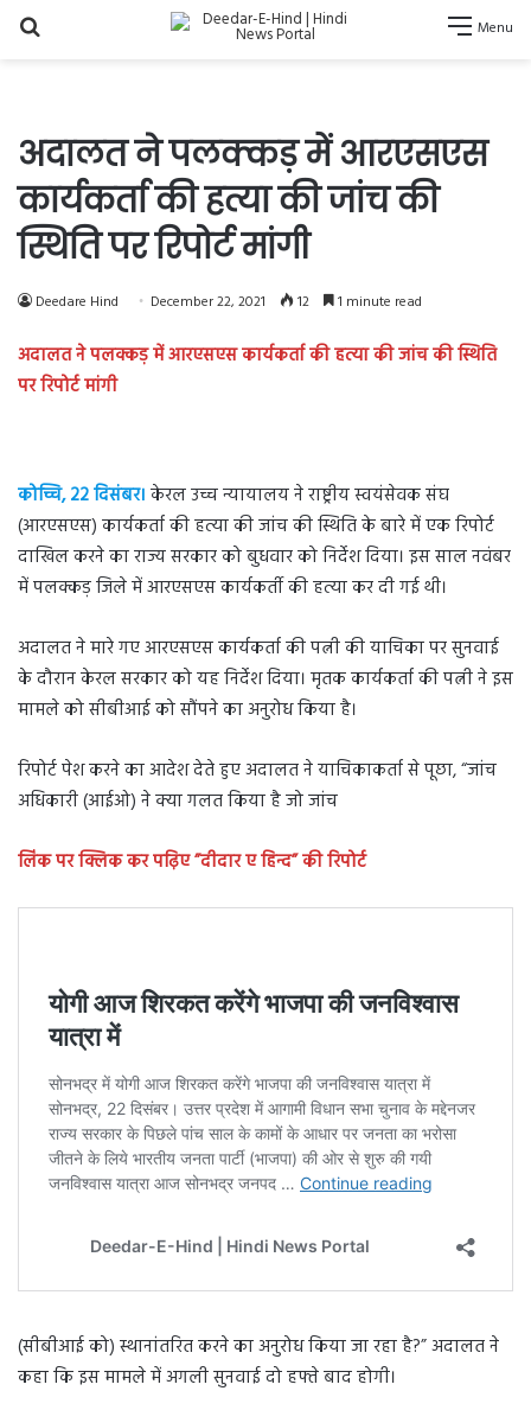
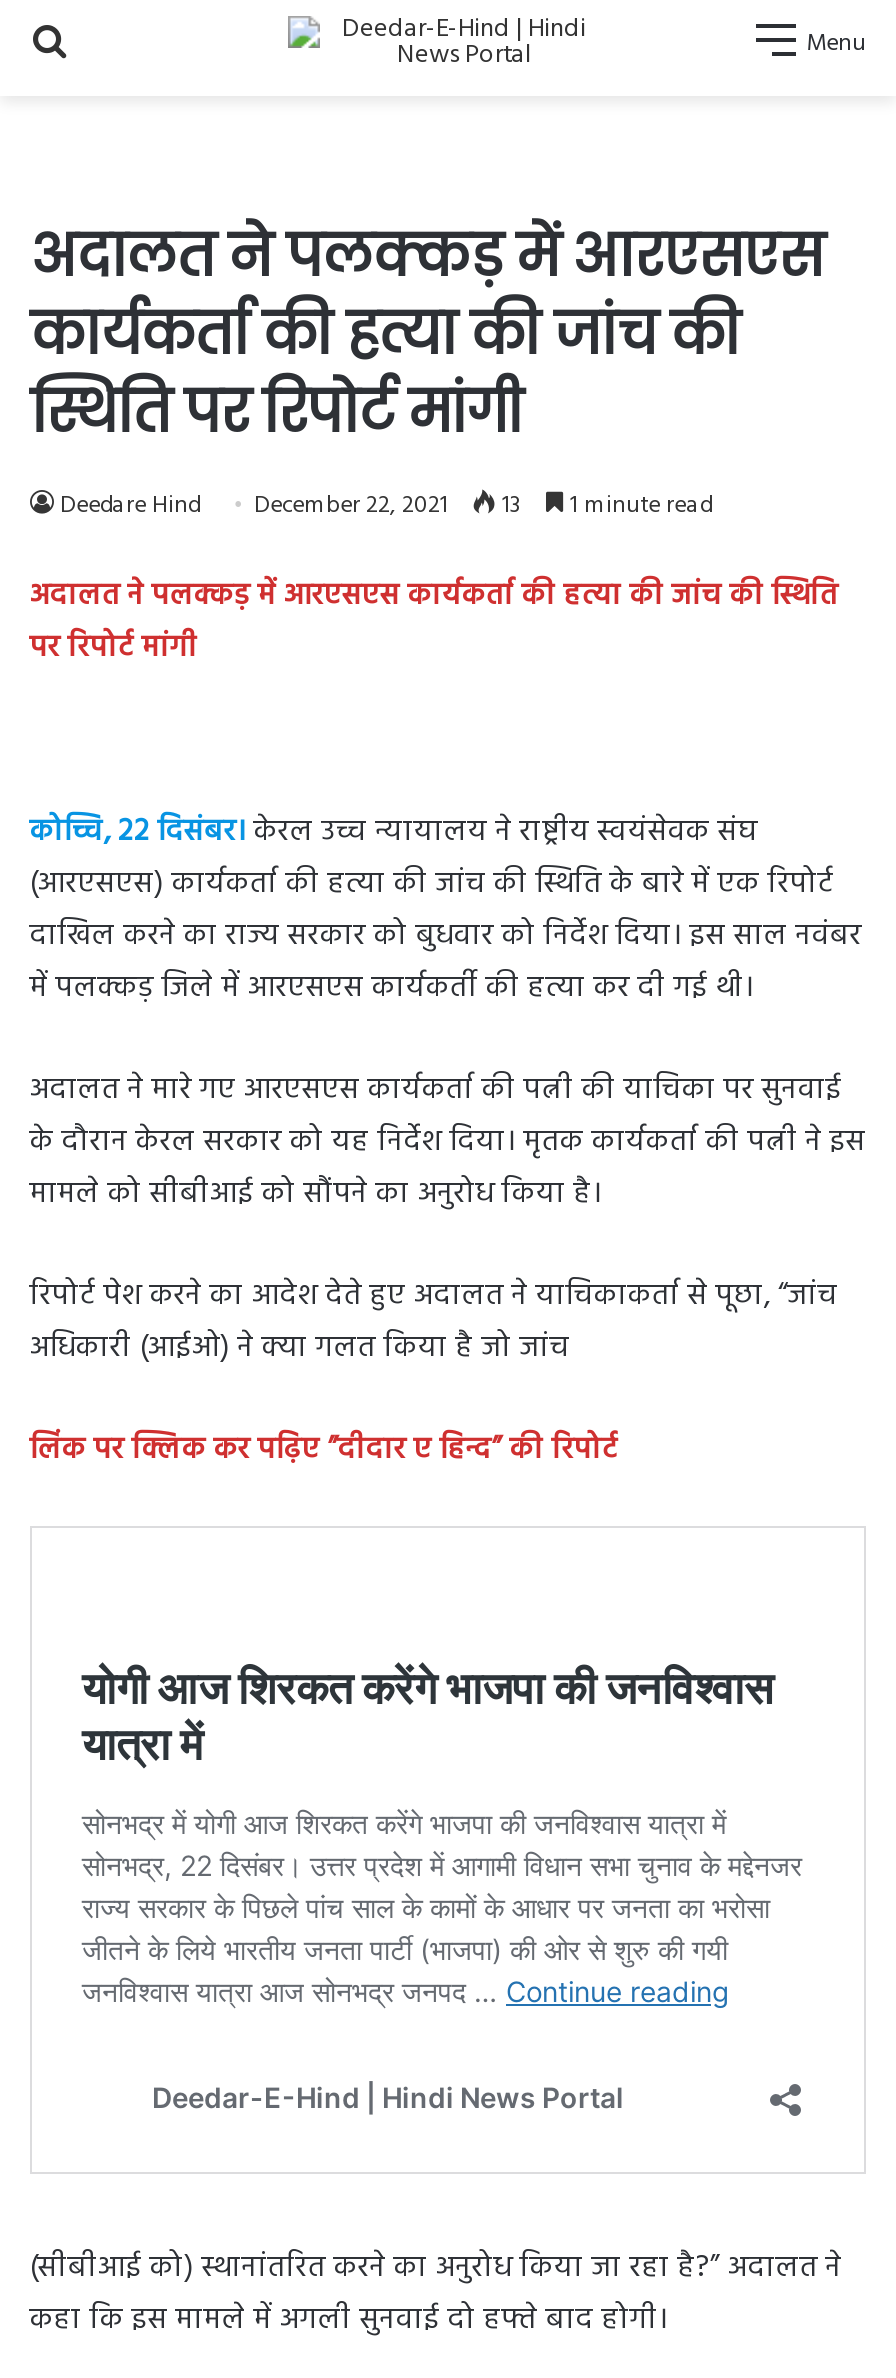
- Deedare Hind December 22, 2021 12 1 minute read
+ Deedare Hind December 22, 2021 13 1 minute read
